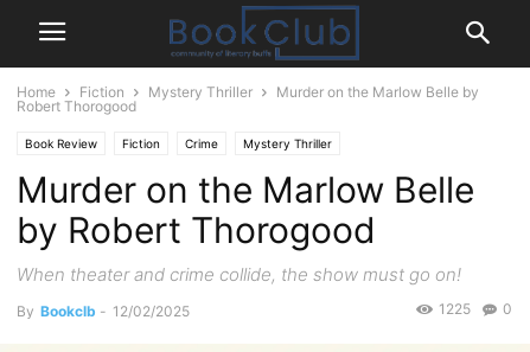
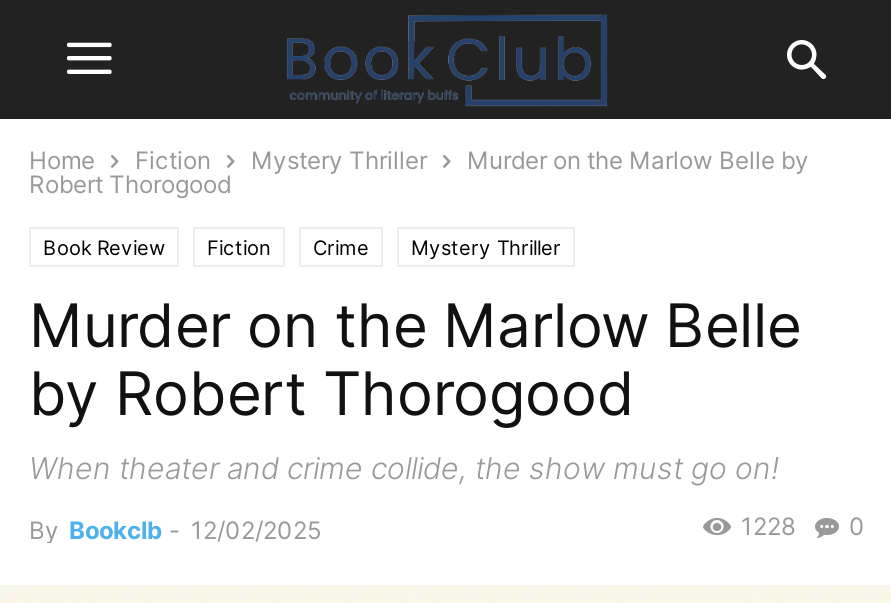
- 1225 0
+ 1228 0
